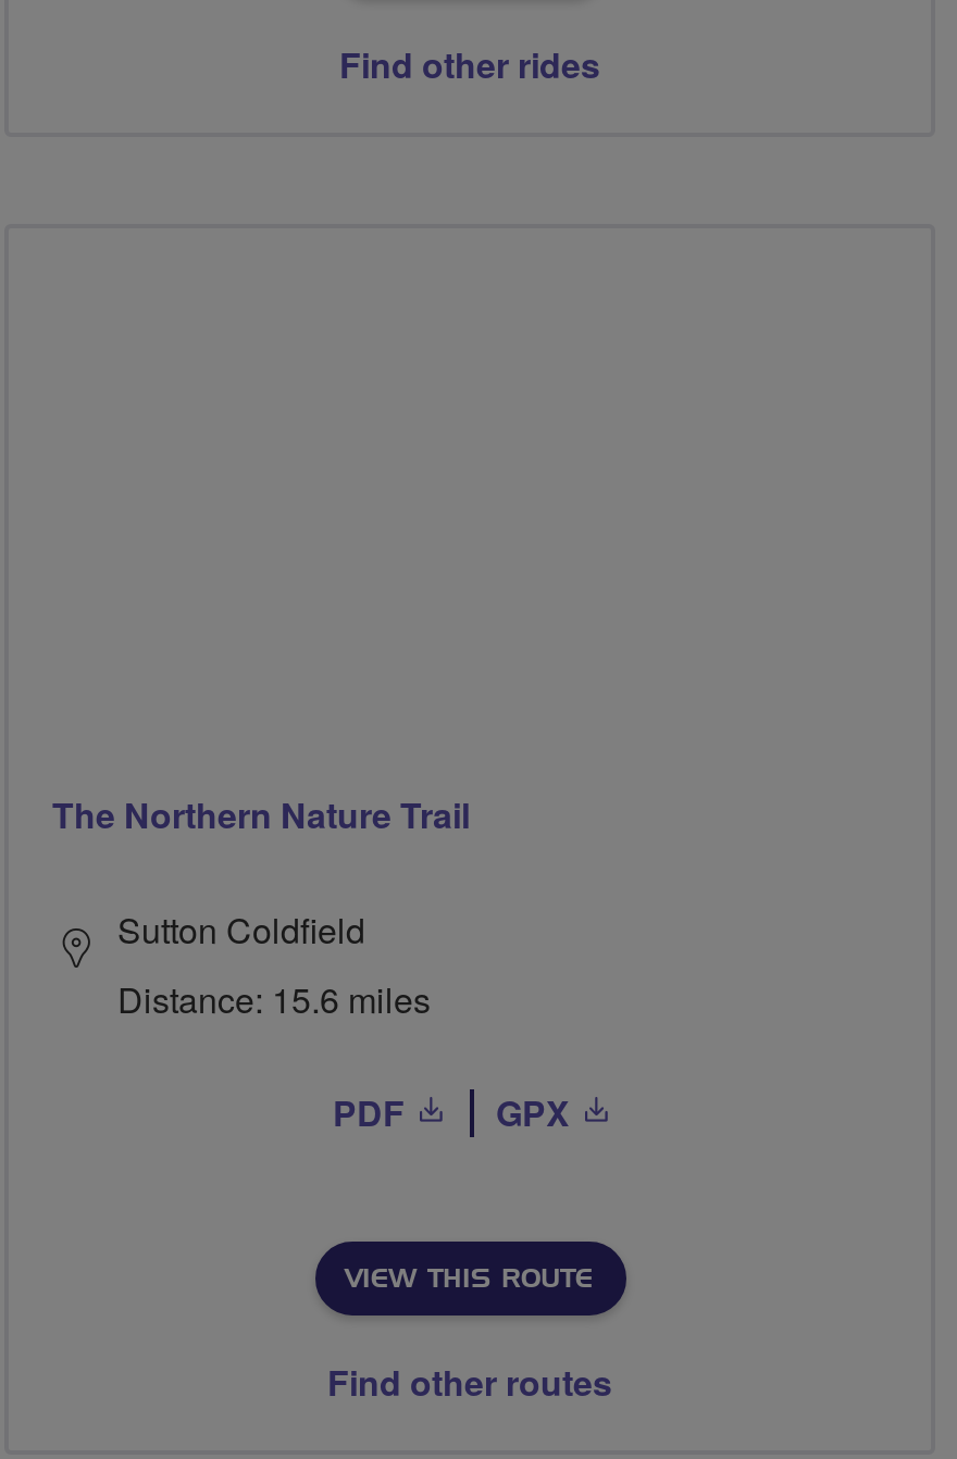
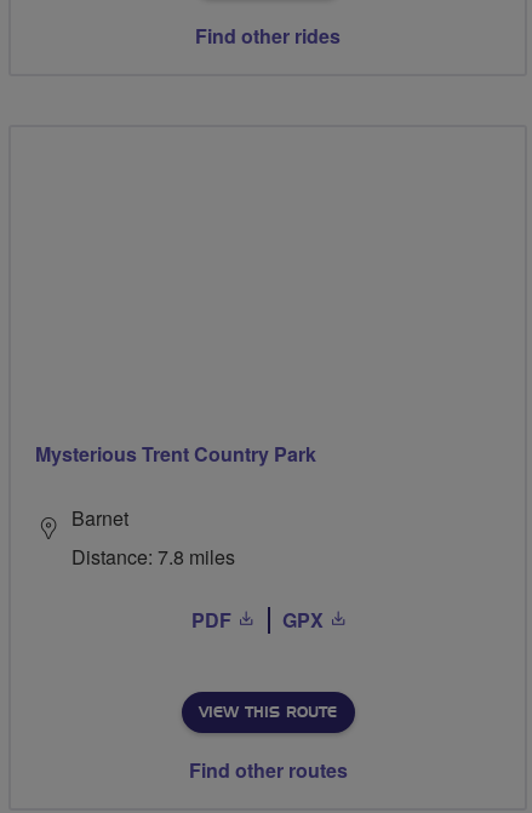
- The Northern Nature Trail
+ Mysterious Trent Country Park

- Sutton Coldfield
- Distance: 15.6 miles
+ Barnet
+ Distance: 7.8 miles
